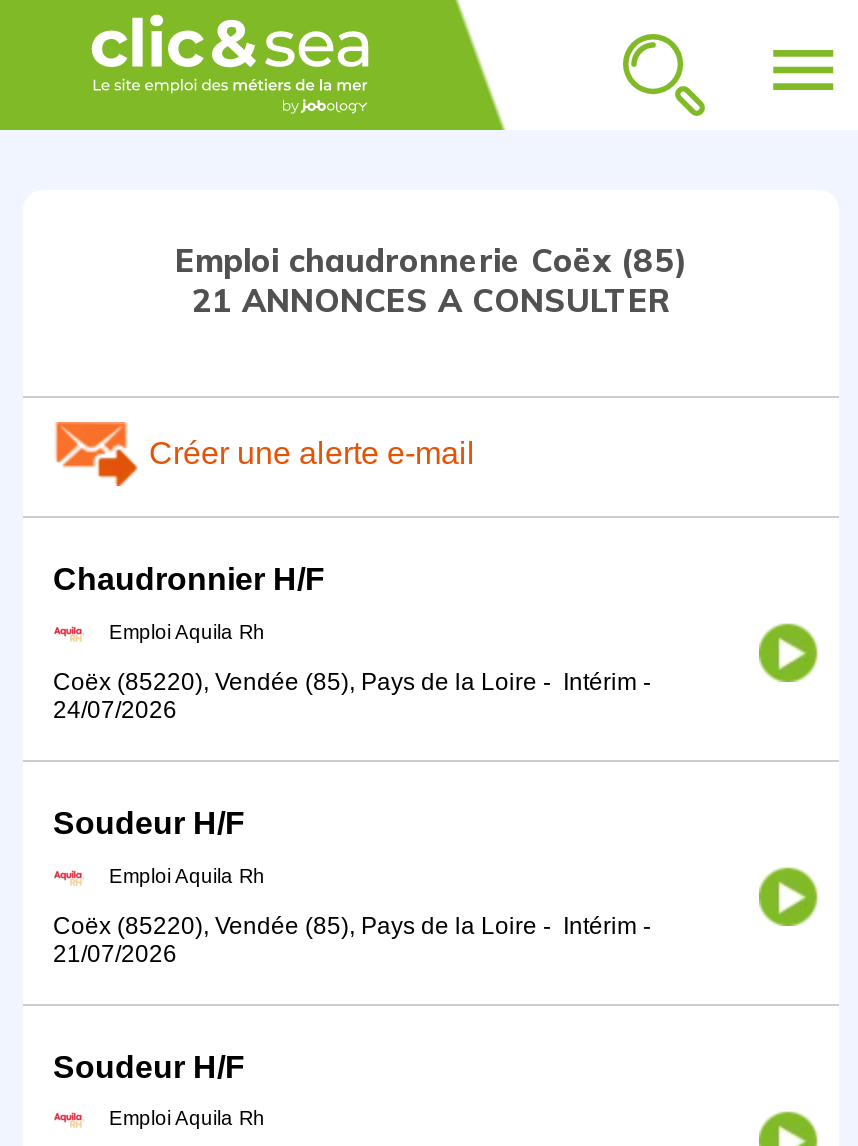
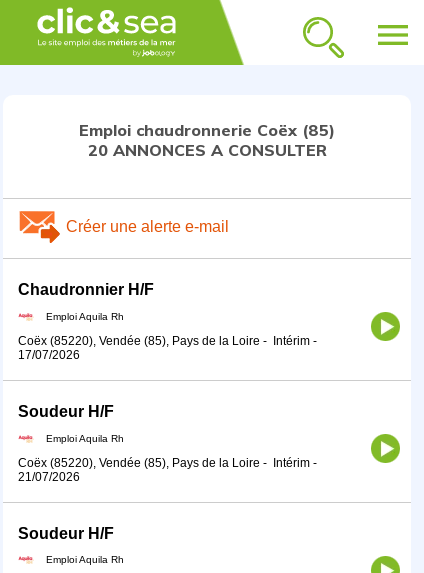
- 21 ANNONCES A CONSULTER
+ 20 ANNONCES A CONSULTER

- 24/07/2026
+ 17/07/2026
